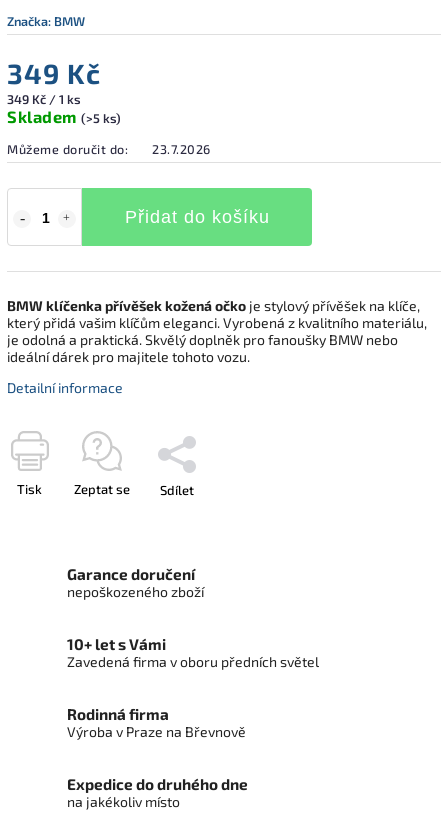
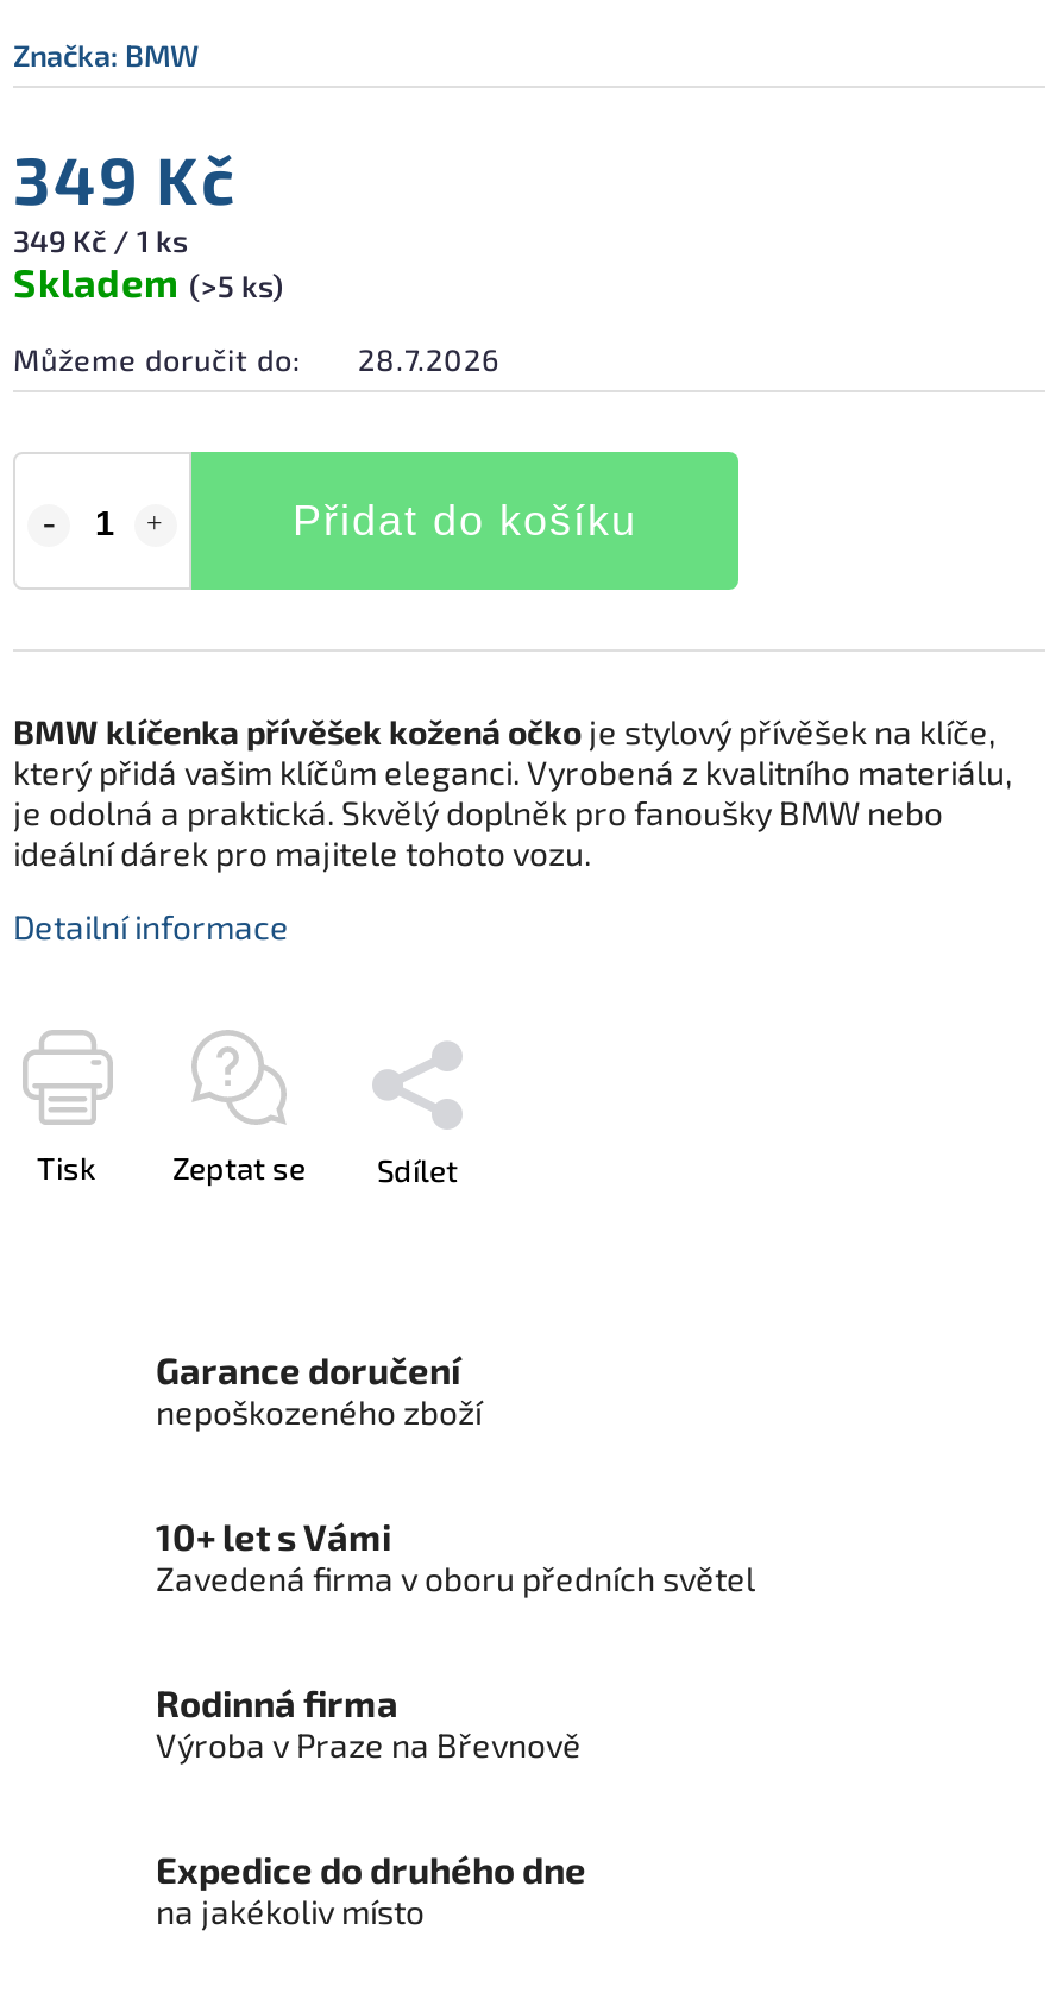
- Můžeme doručit do: 23.7.2026
+ Můžeme doručit do: 28.7.2026
